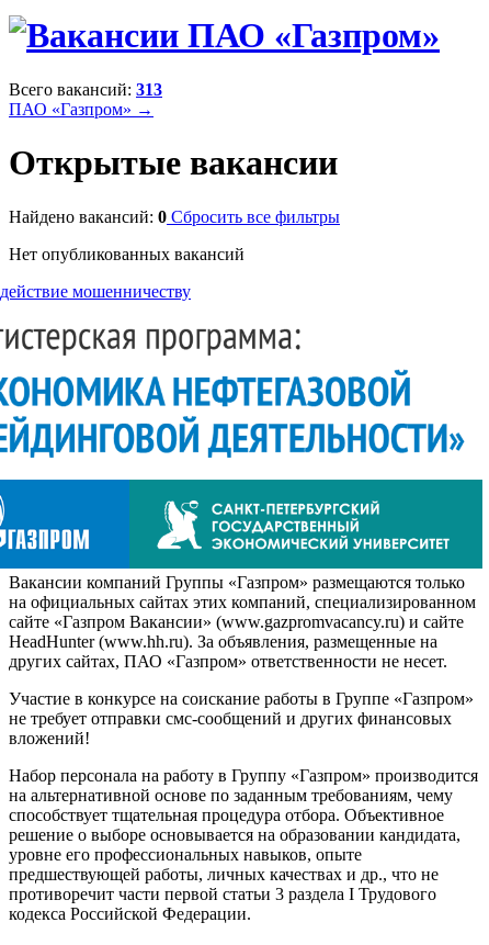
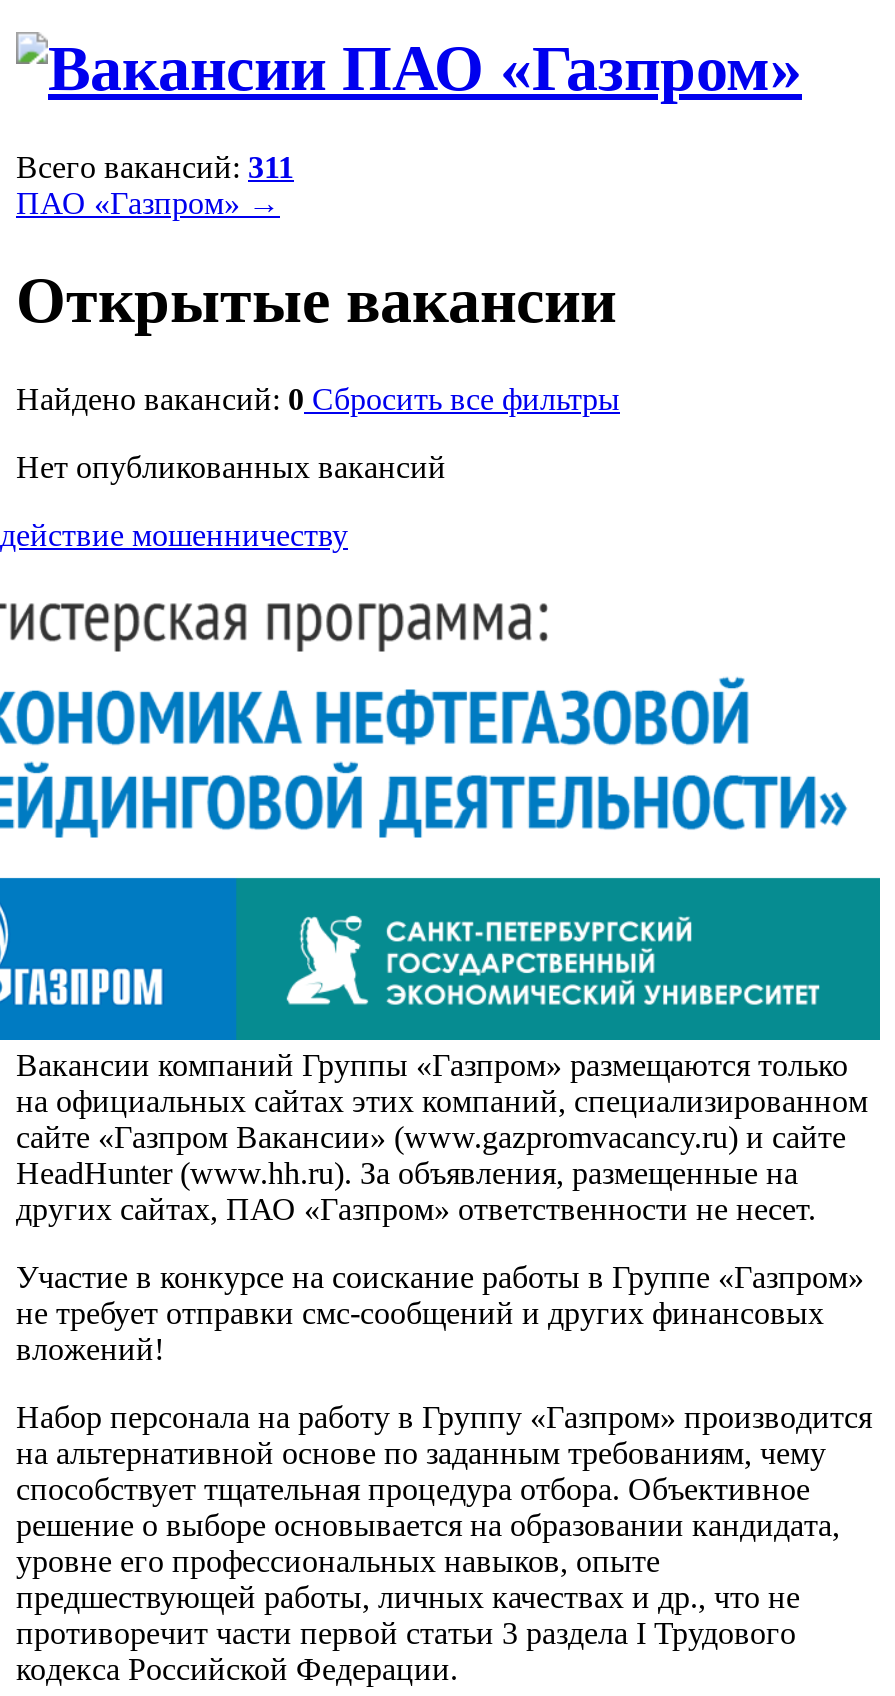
- Всего вакансий: 313
+ Всего вакансий: 311
